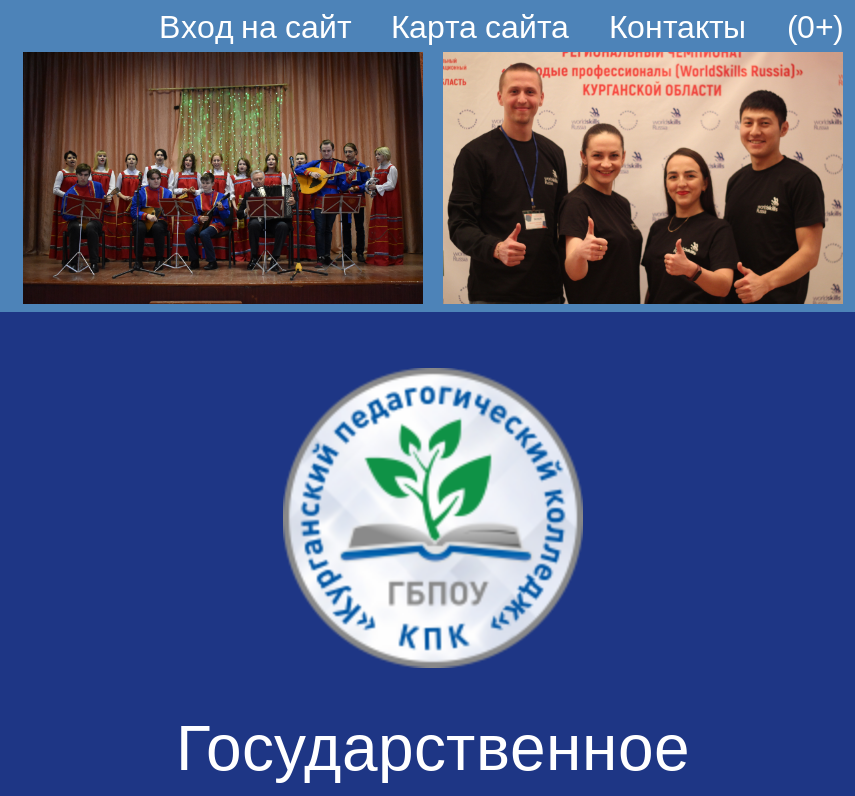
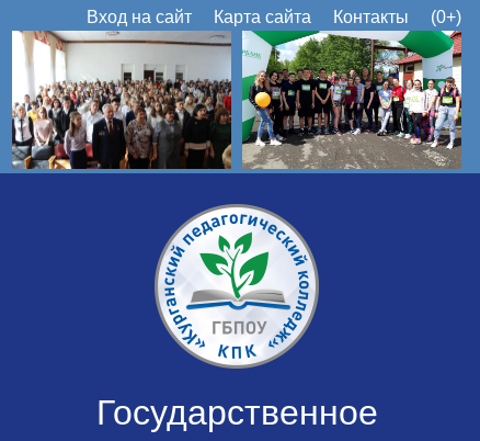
- [image]
+ [image]

- [image]
+ [image]
